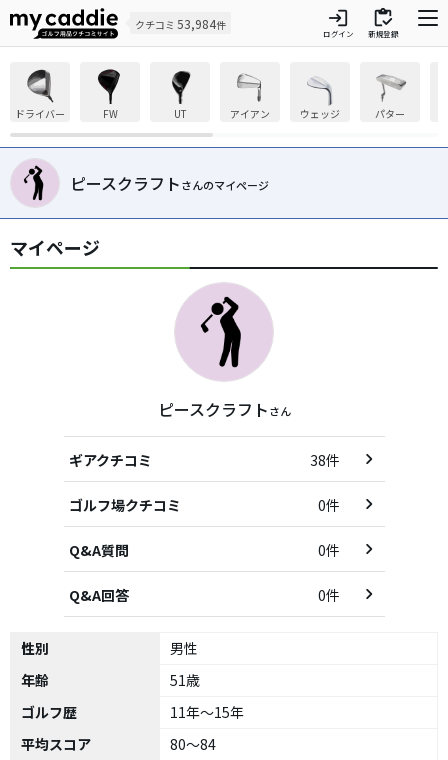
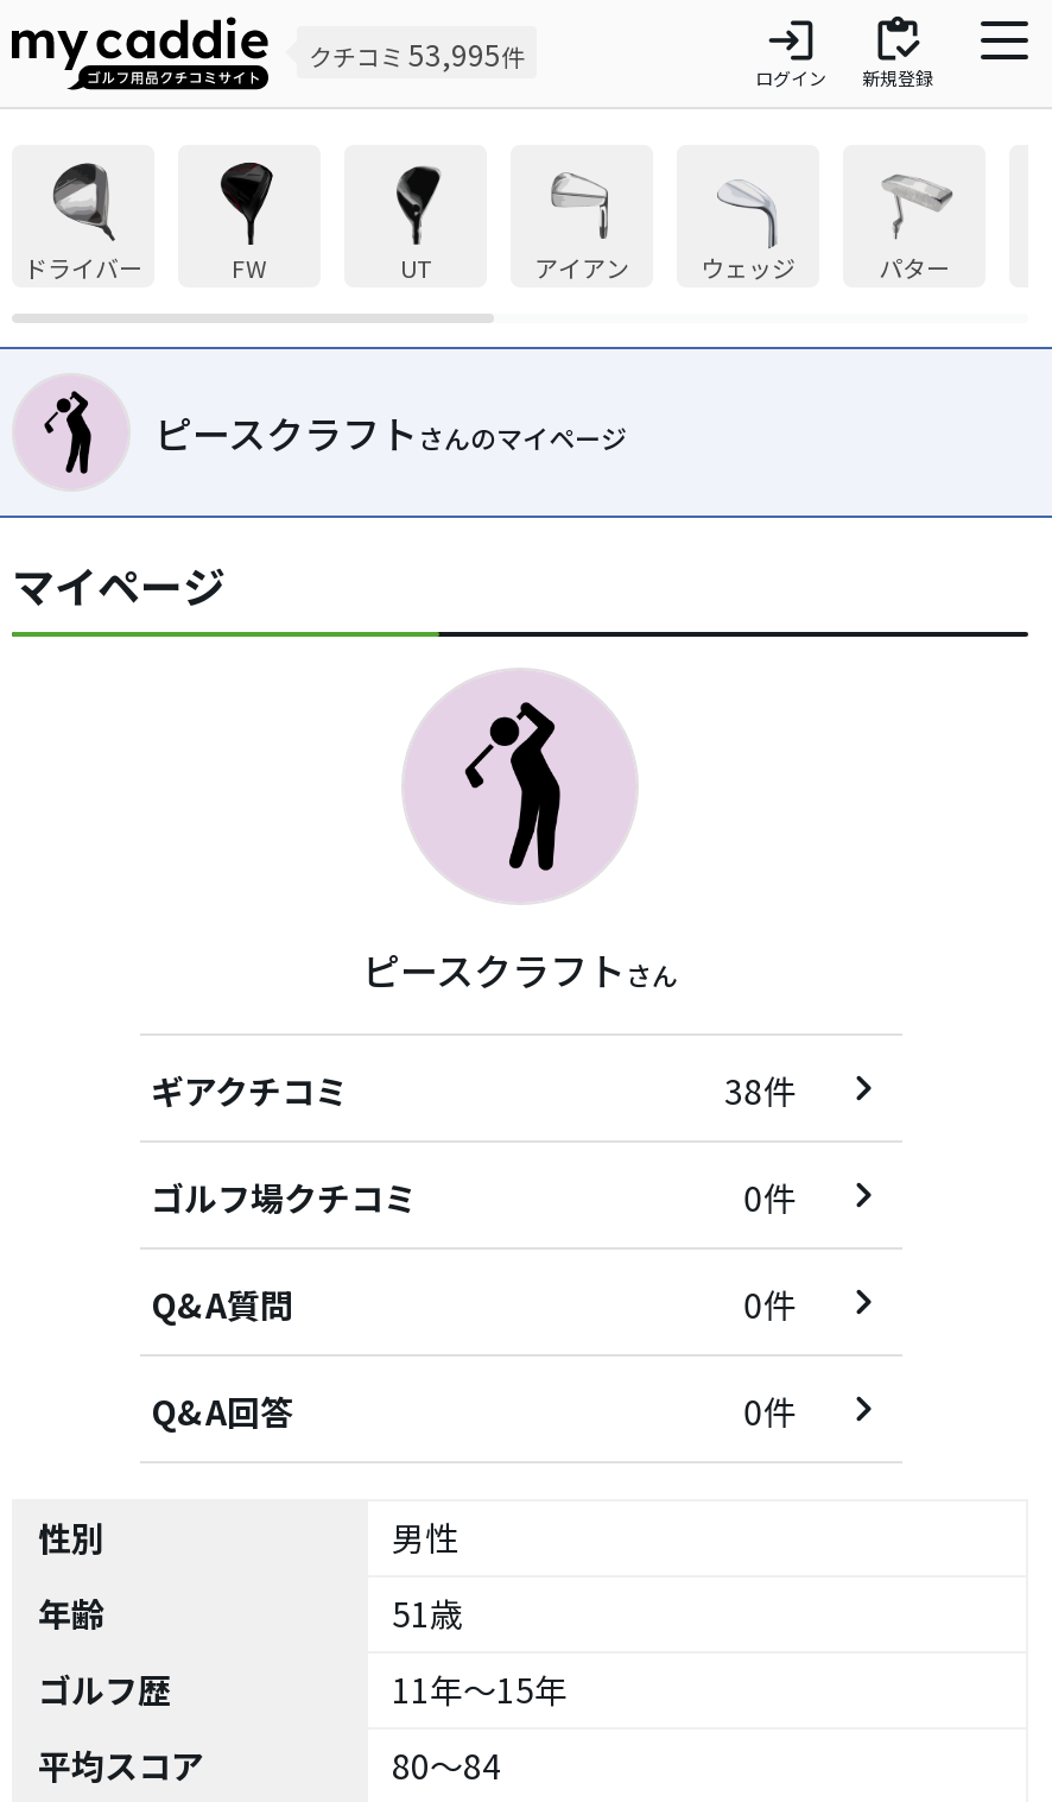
- クチコミ53,984件
+ クチコミ53,995件
